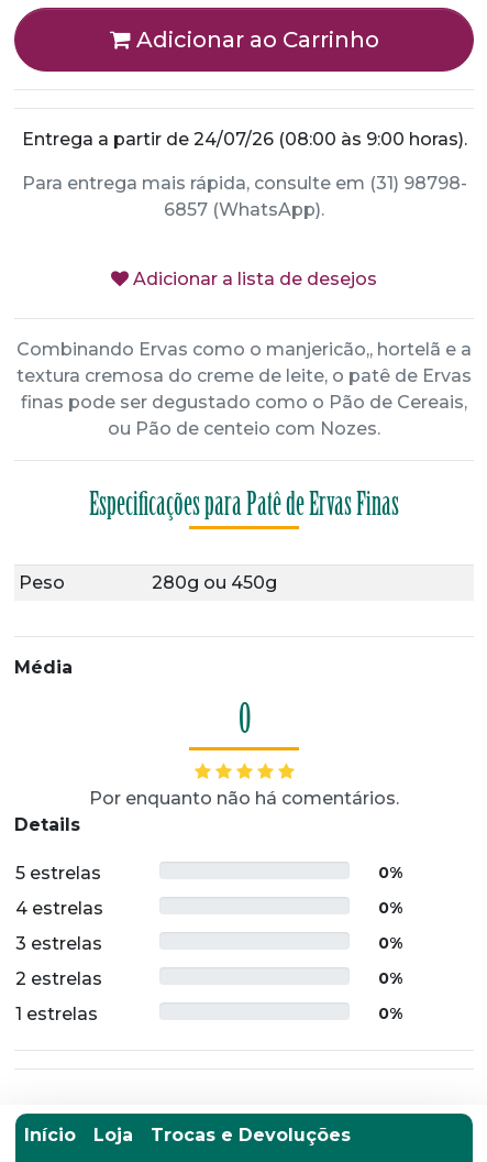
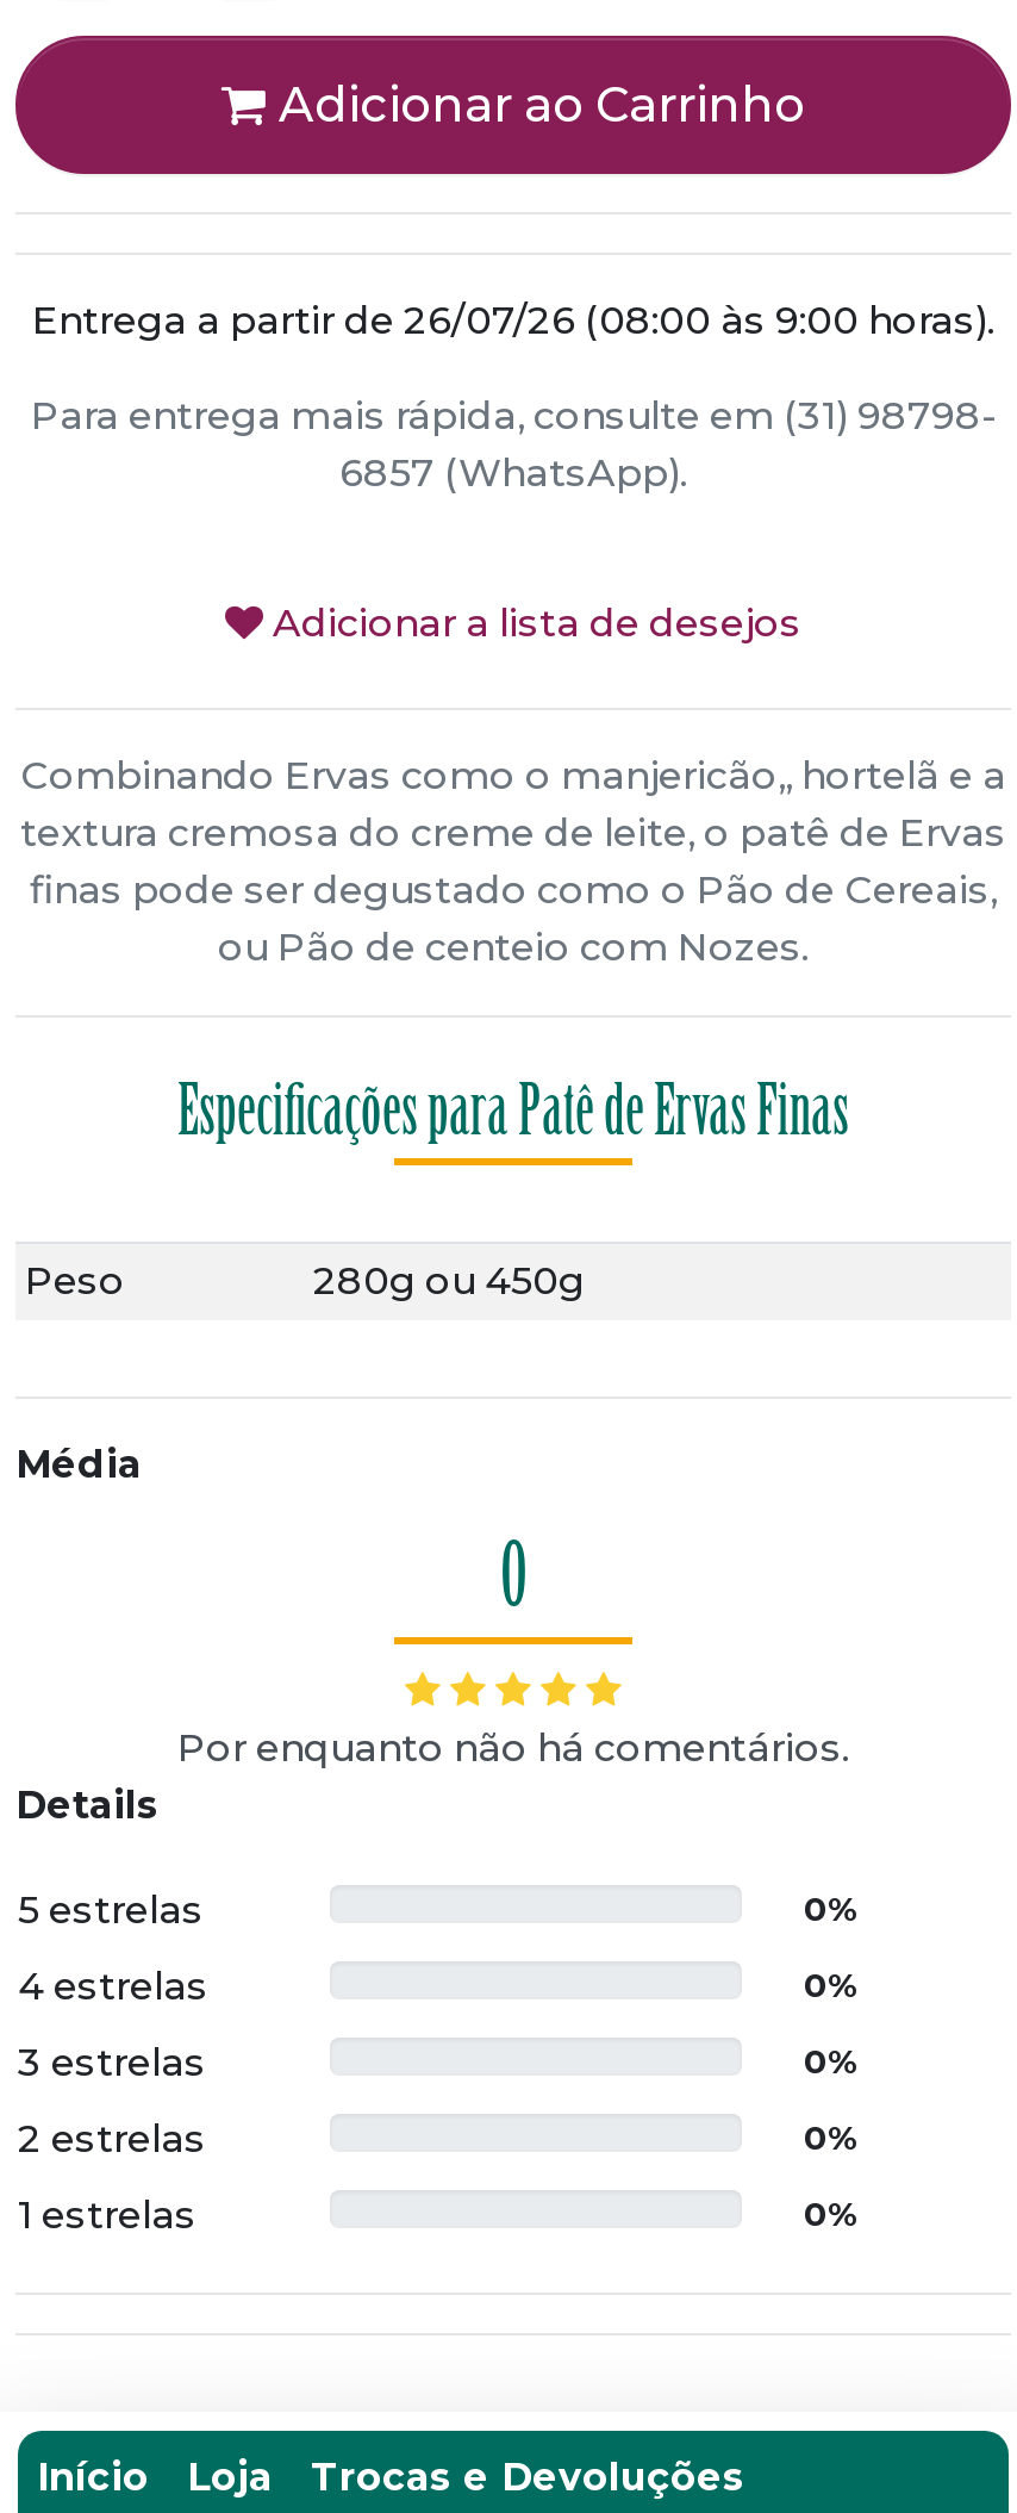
- Entrega a partir de 24/07/26 (08:00 às 9:00 horas).
+ Entrega a partir de 26/07/26 (08:00 às 9:00 horas).
